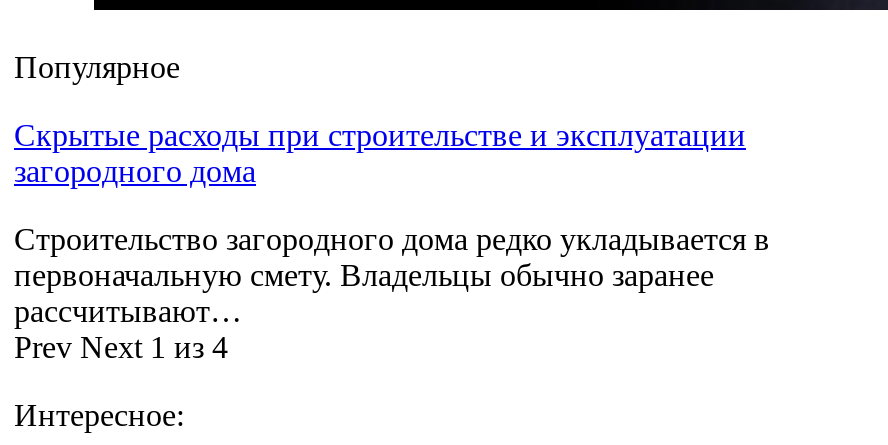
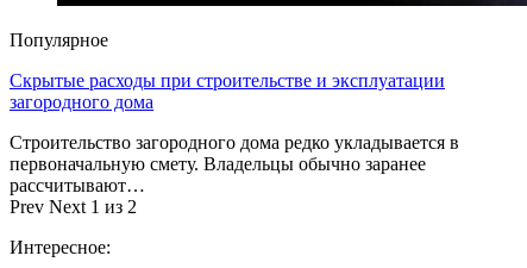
- Prev Next 1 из 4
+ Prev Next 1 из 2
